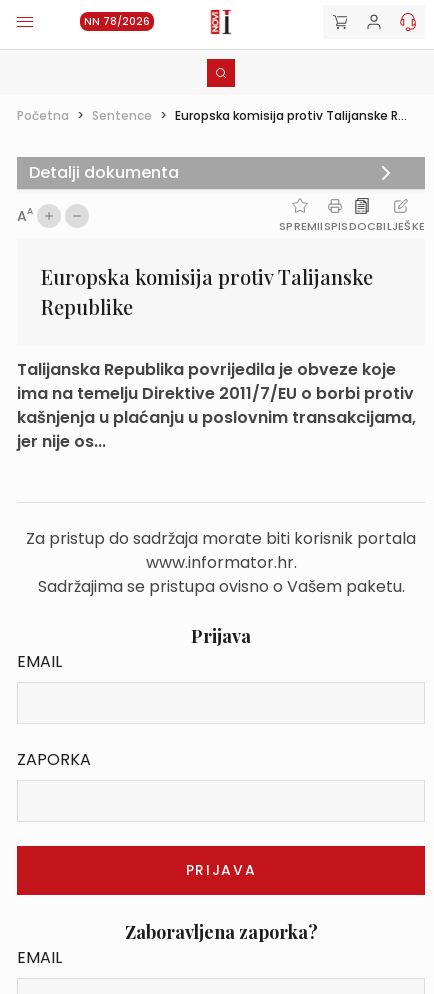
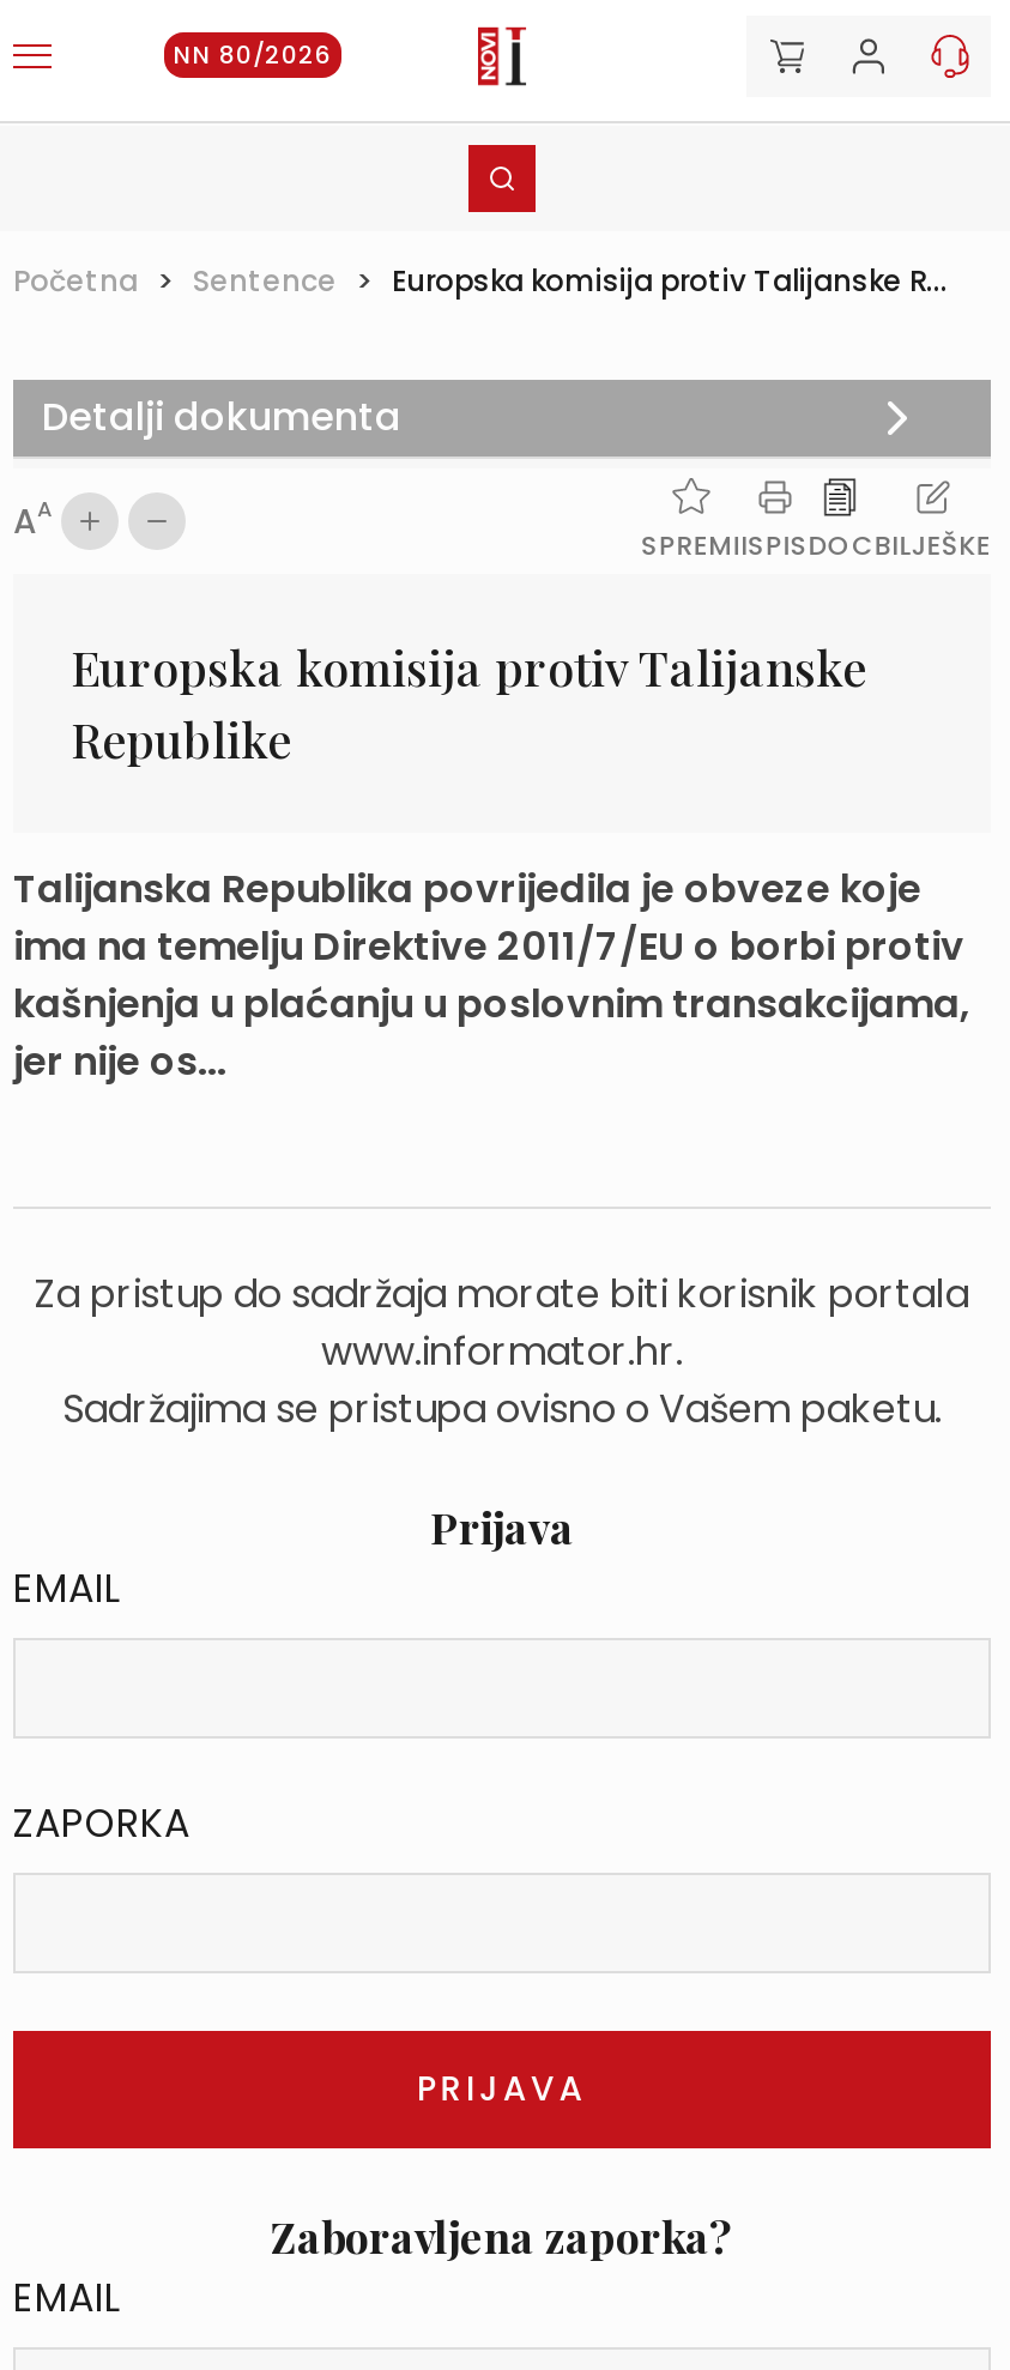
- NN 78/2026
+ NN 80/2026
